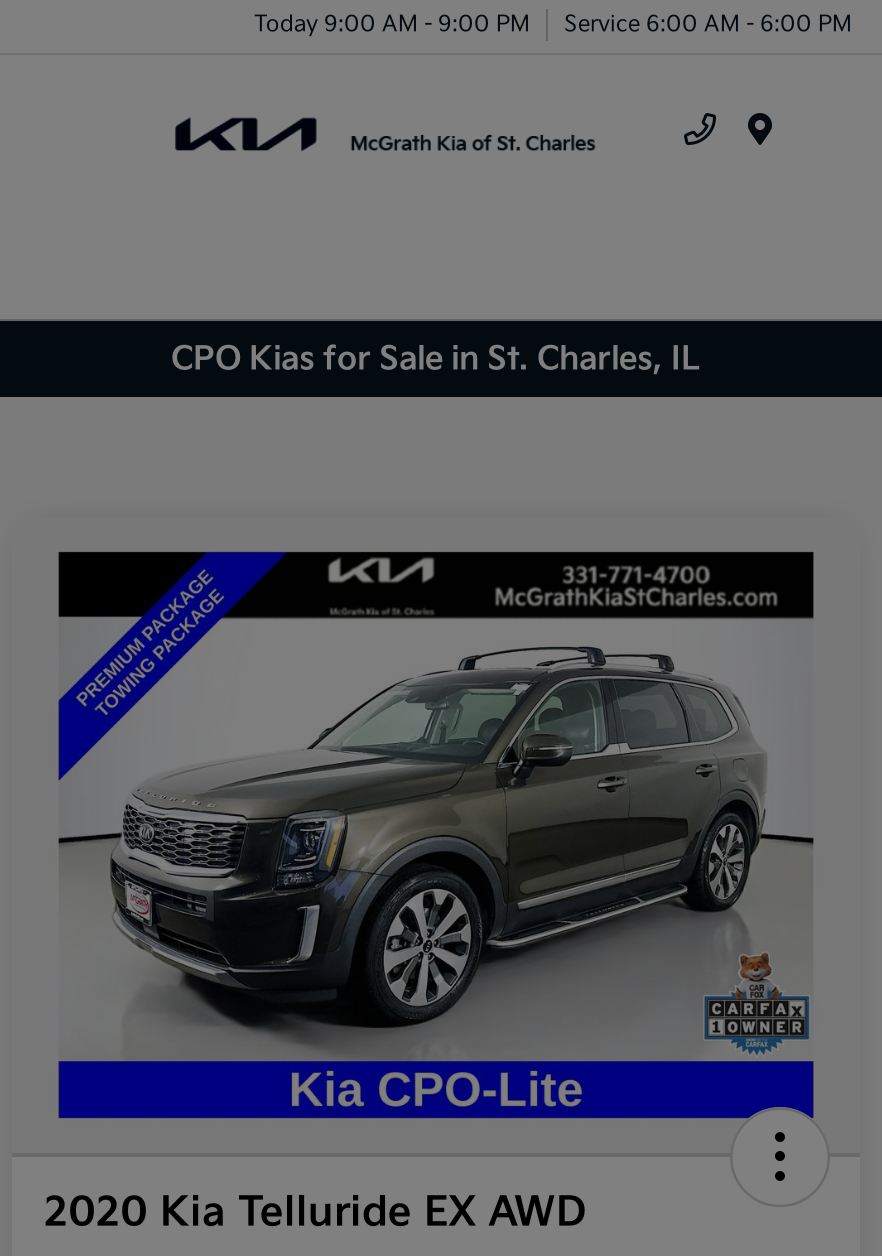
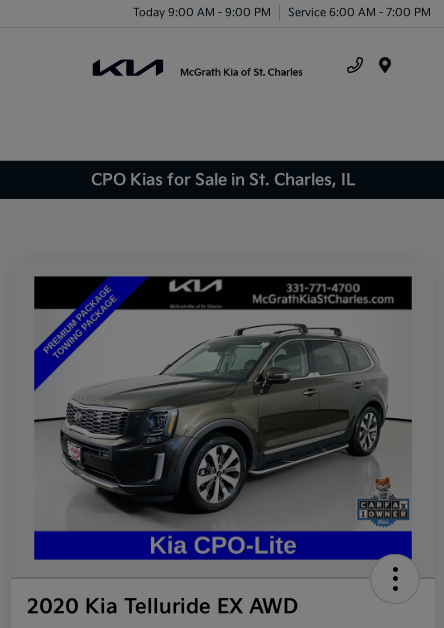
- Today 9:00 AM - 9:00 PM Service 6:00 AM - 6:00 PM
+ Today 9:00 AM - 9:00 PM Service 6:00 AM - 7:00 PM
